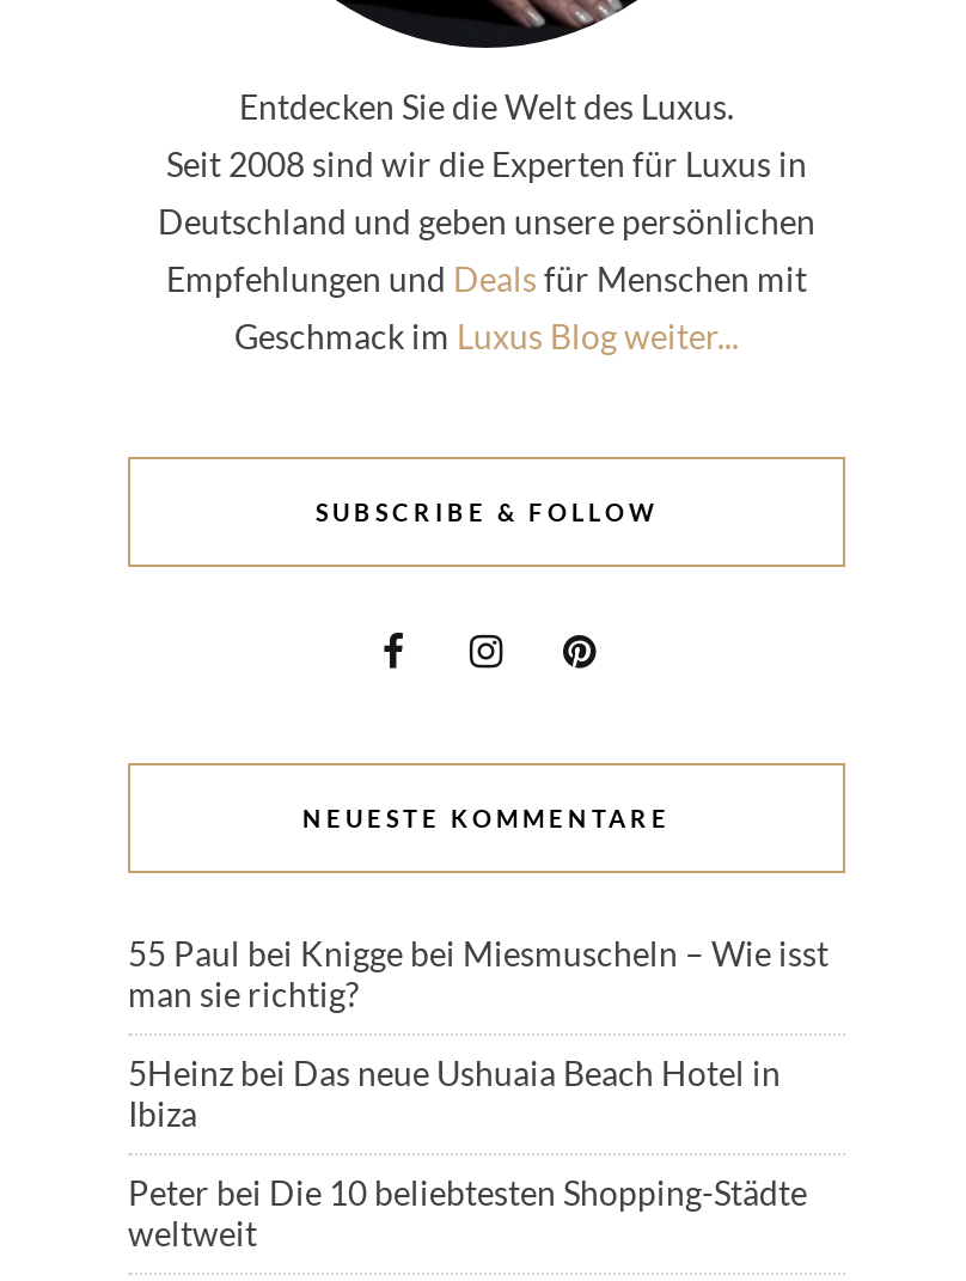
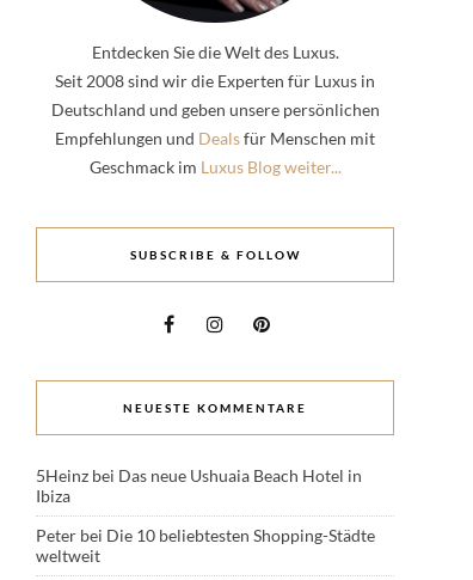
- 55 Paul bei Knigge bei Miesmuscheln – Wie isst
- man sie richtig?
